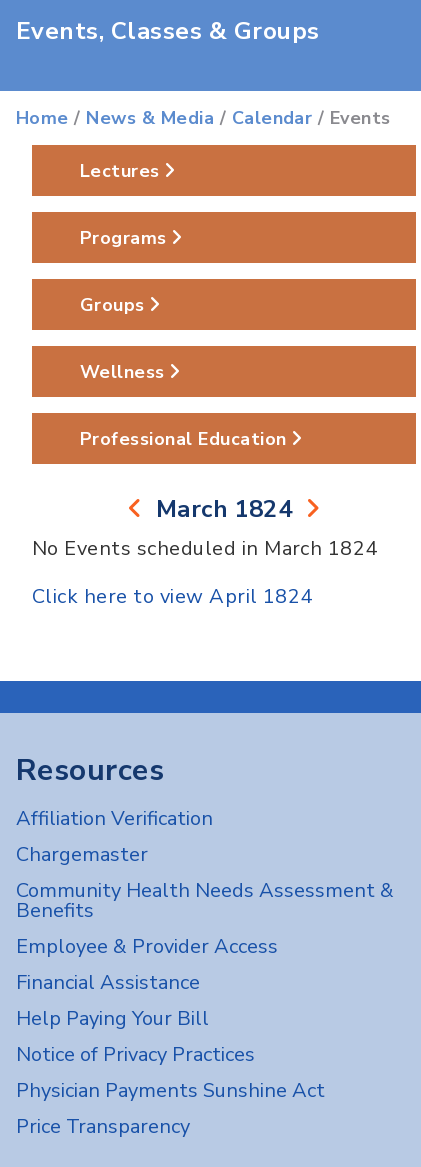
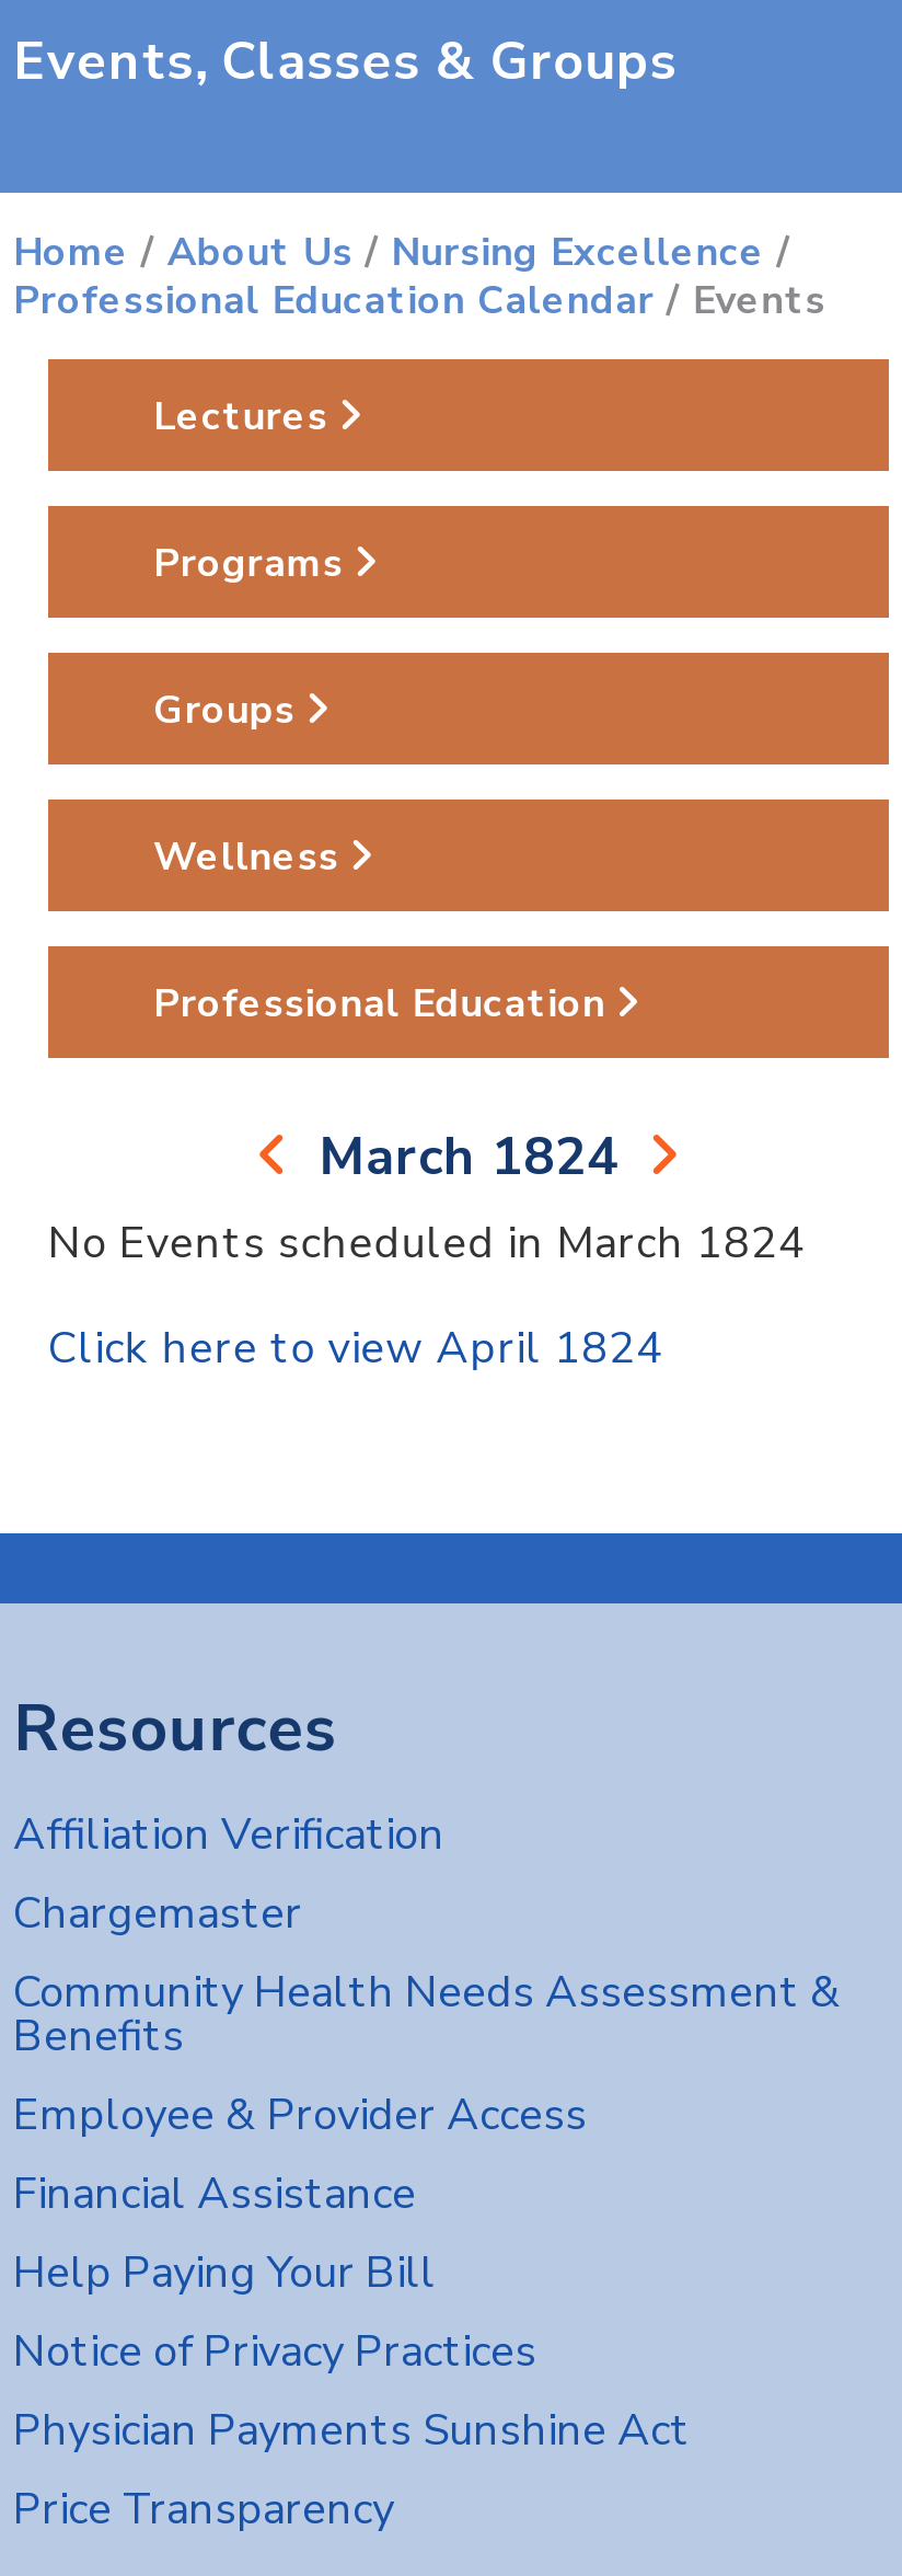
- Home / News & Media / Calendar / Events
+ Home / About Us / Nursing Excellence /
+ Professional Education Calendar / Events
